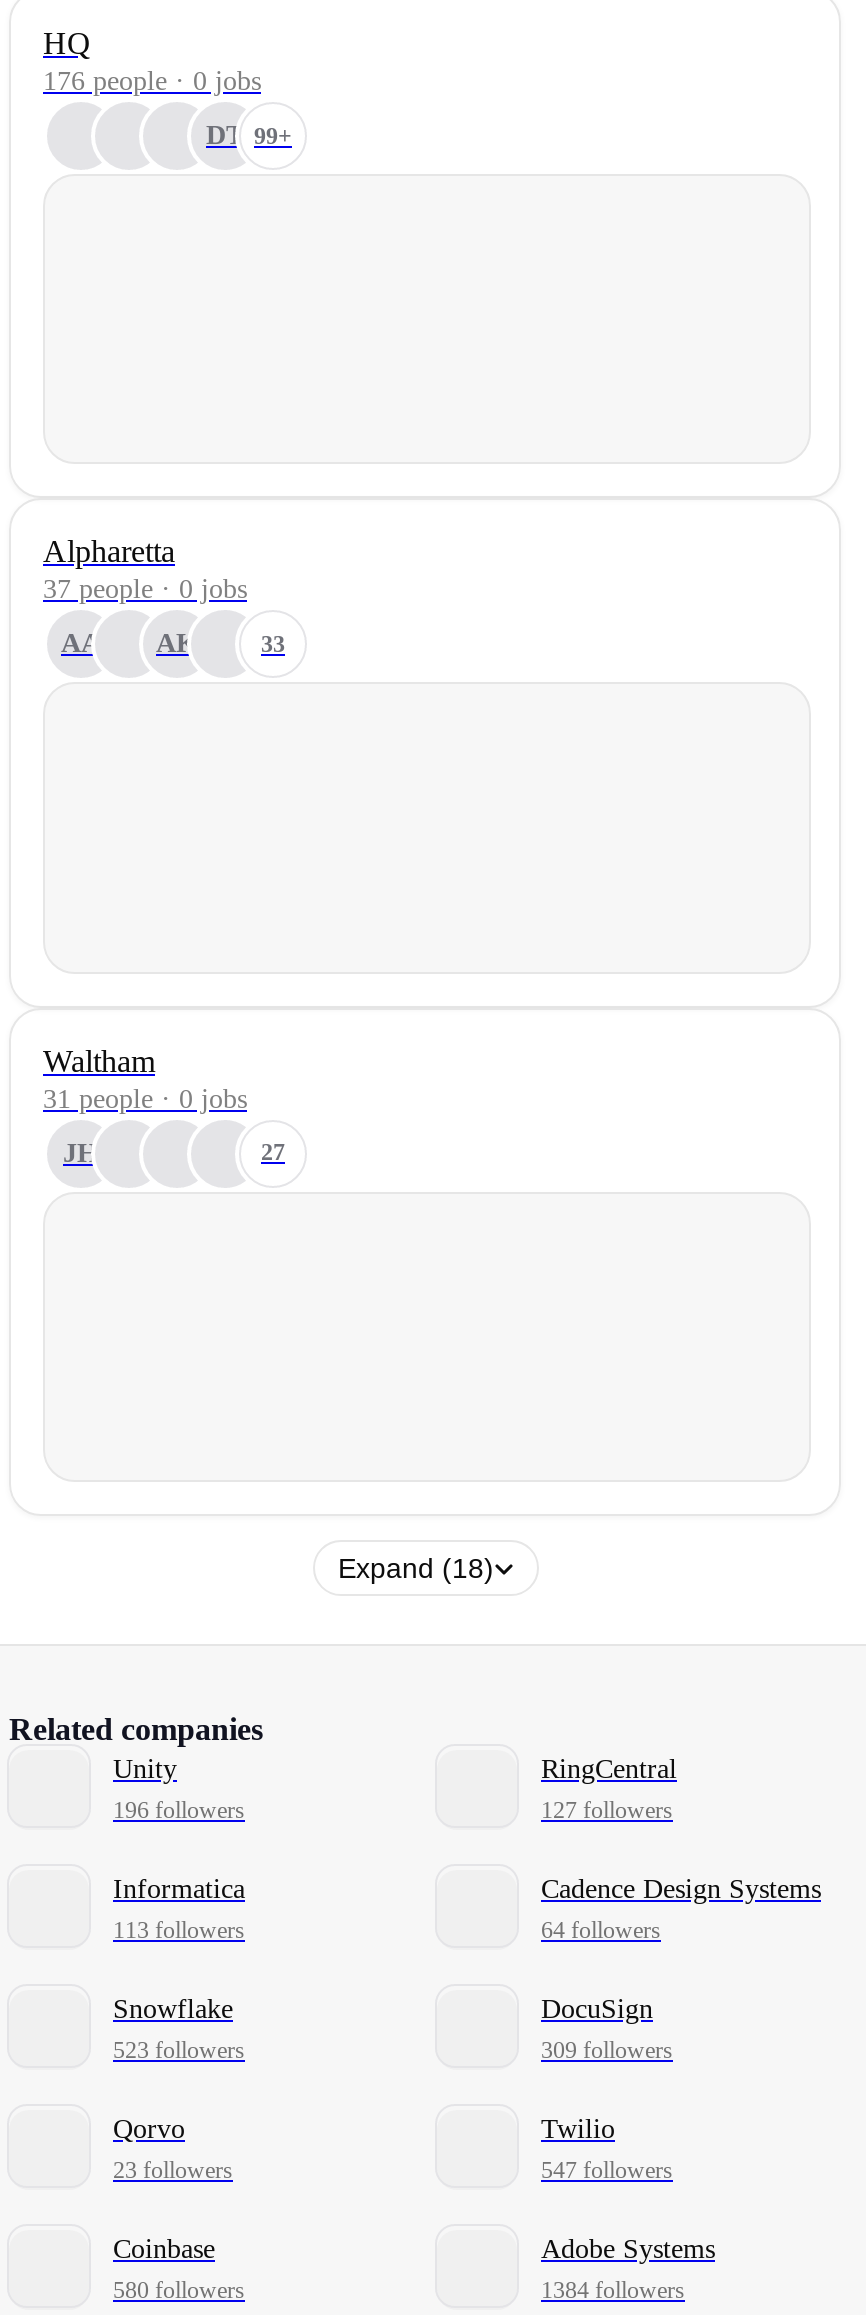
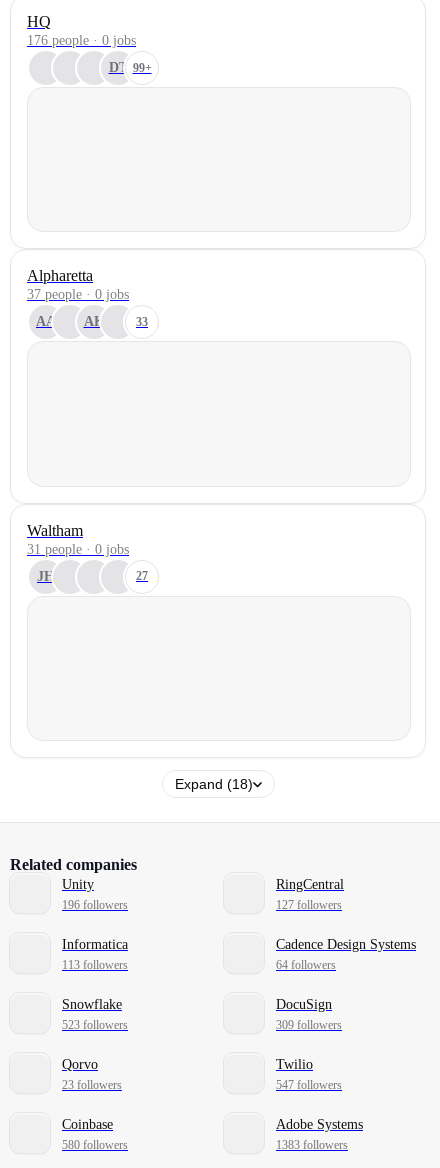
- 1384 followers
+ 1383 followers
